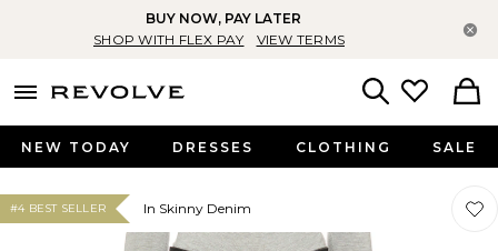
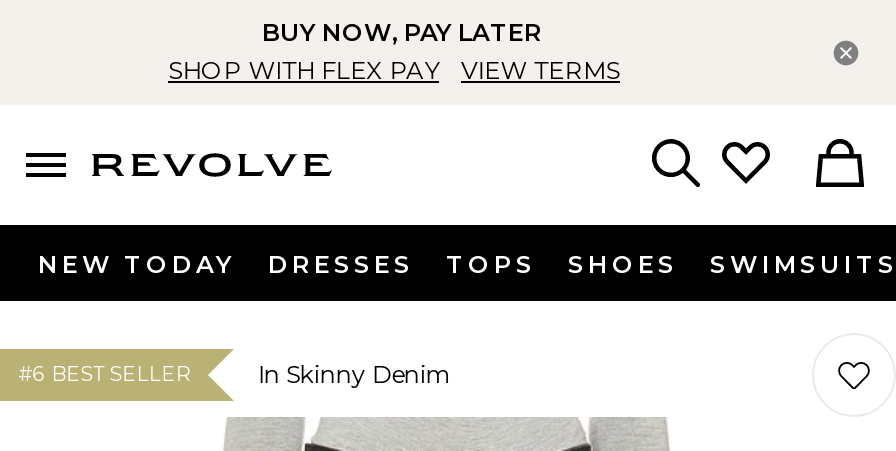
- CLOTHING
- SALE
+ TOPS
+ SHOES
+ SWIMSUITS

- #4 BEST SELLER
+ #6 BEST SELLER
